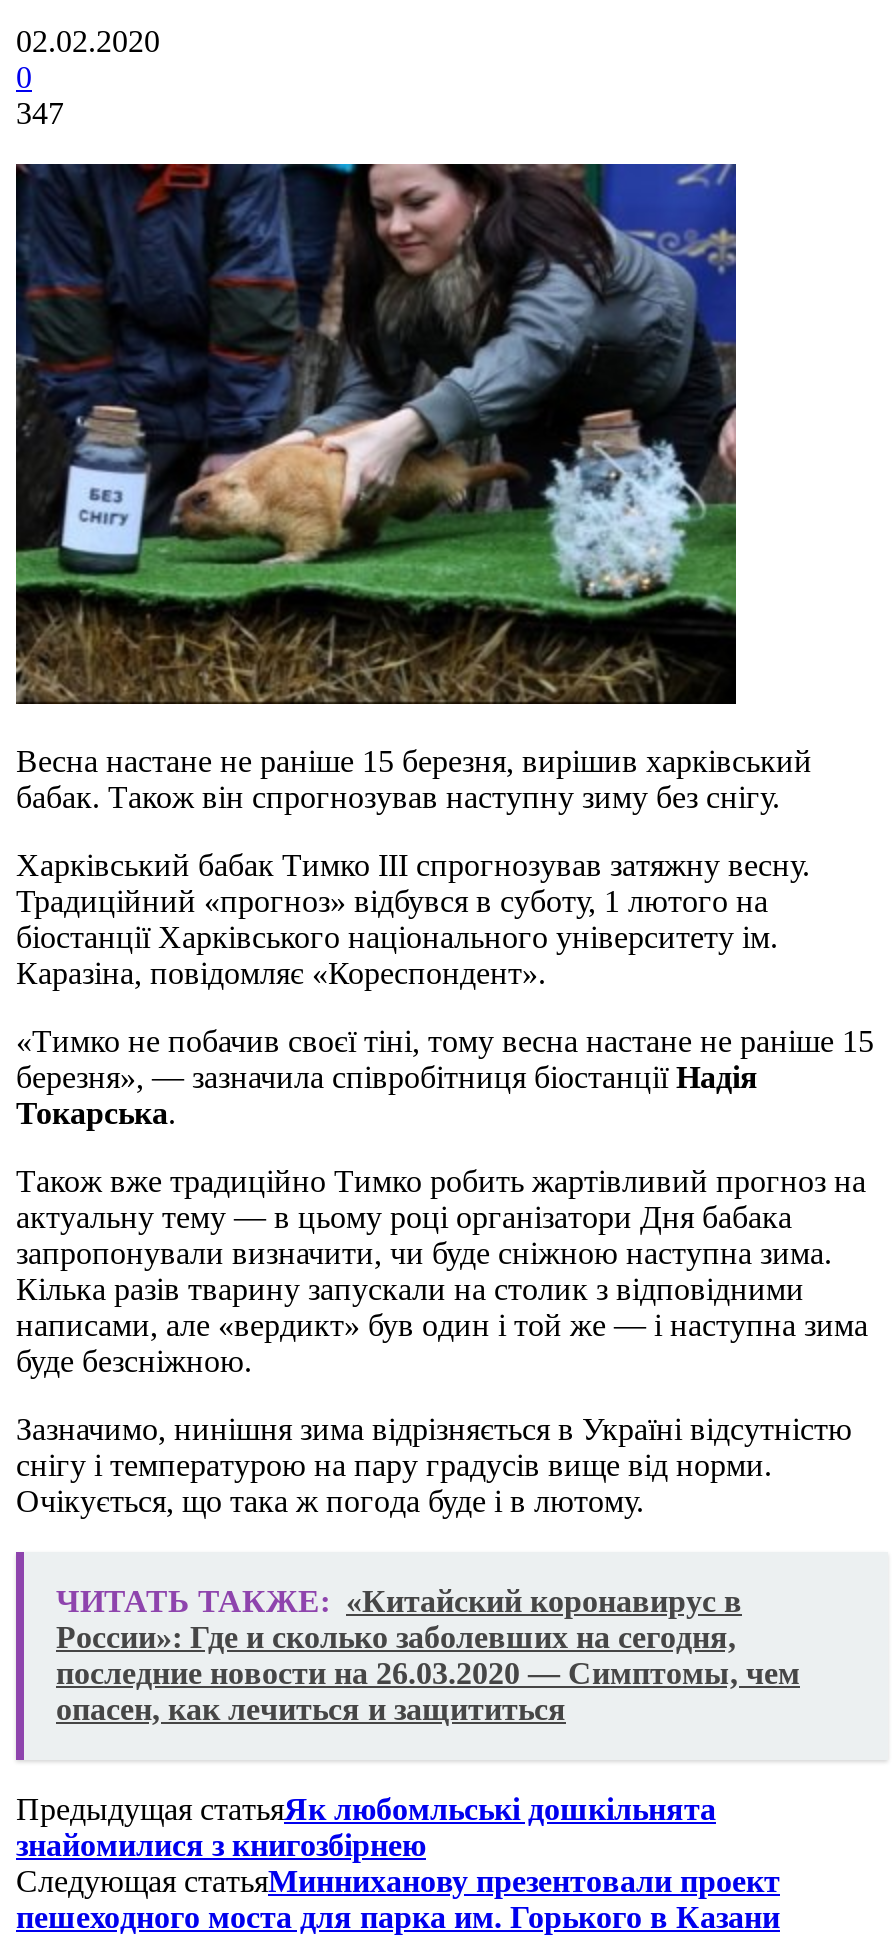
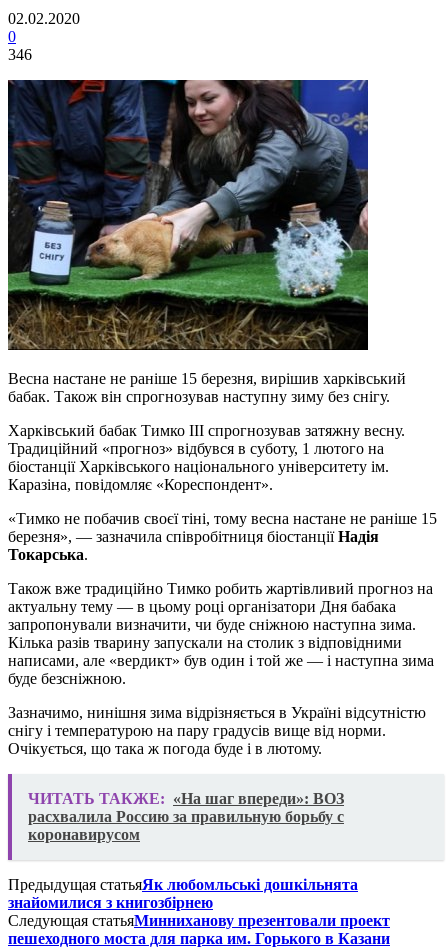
- 347
+ 346

- ЧИТАТЬ ТАКЖЕ: «Китайский коронавирус в
- России»: Где и сколько заболевших на сегодня,
- последние новости на 26.03.2020 — Симптомы, чем
- опасен, как лечиться и защититься
+ ЧИТАТЬ ТАКЖЕ: «На шаг впереди»: ВОЗ
+ расхвалила Россию за правильную борьбу с
+ коронавирусом
